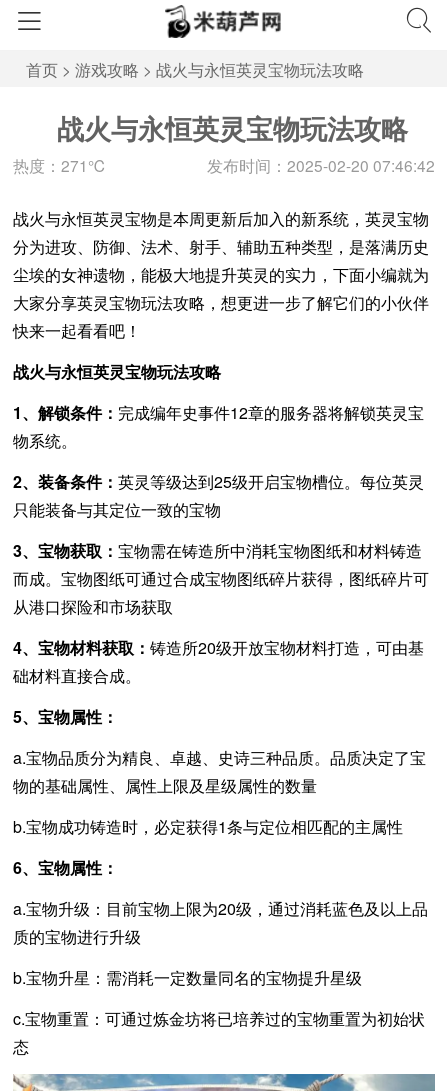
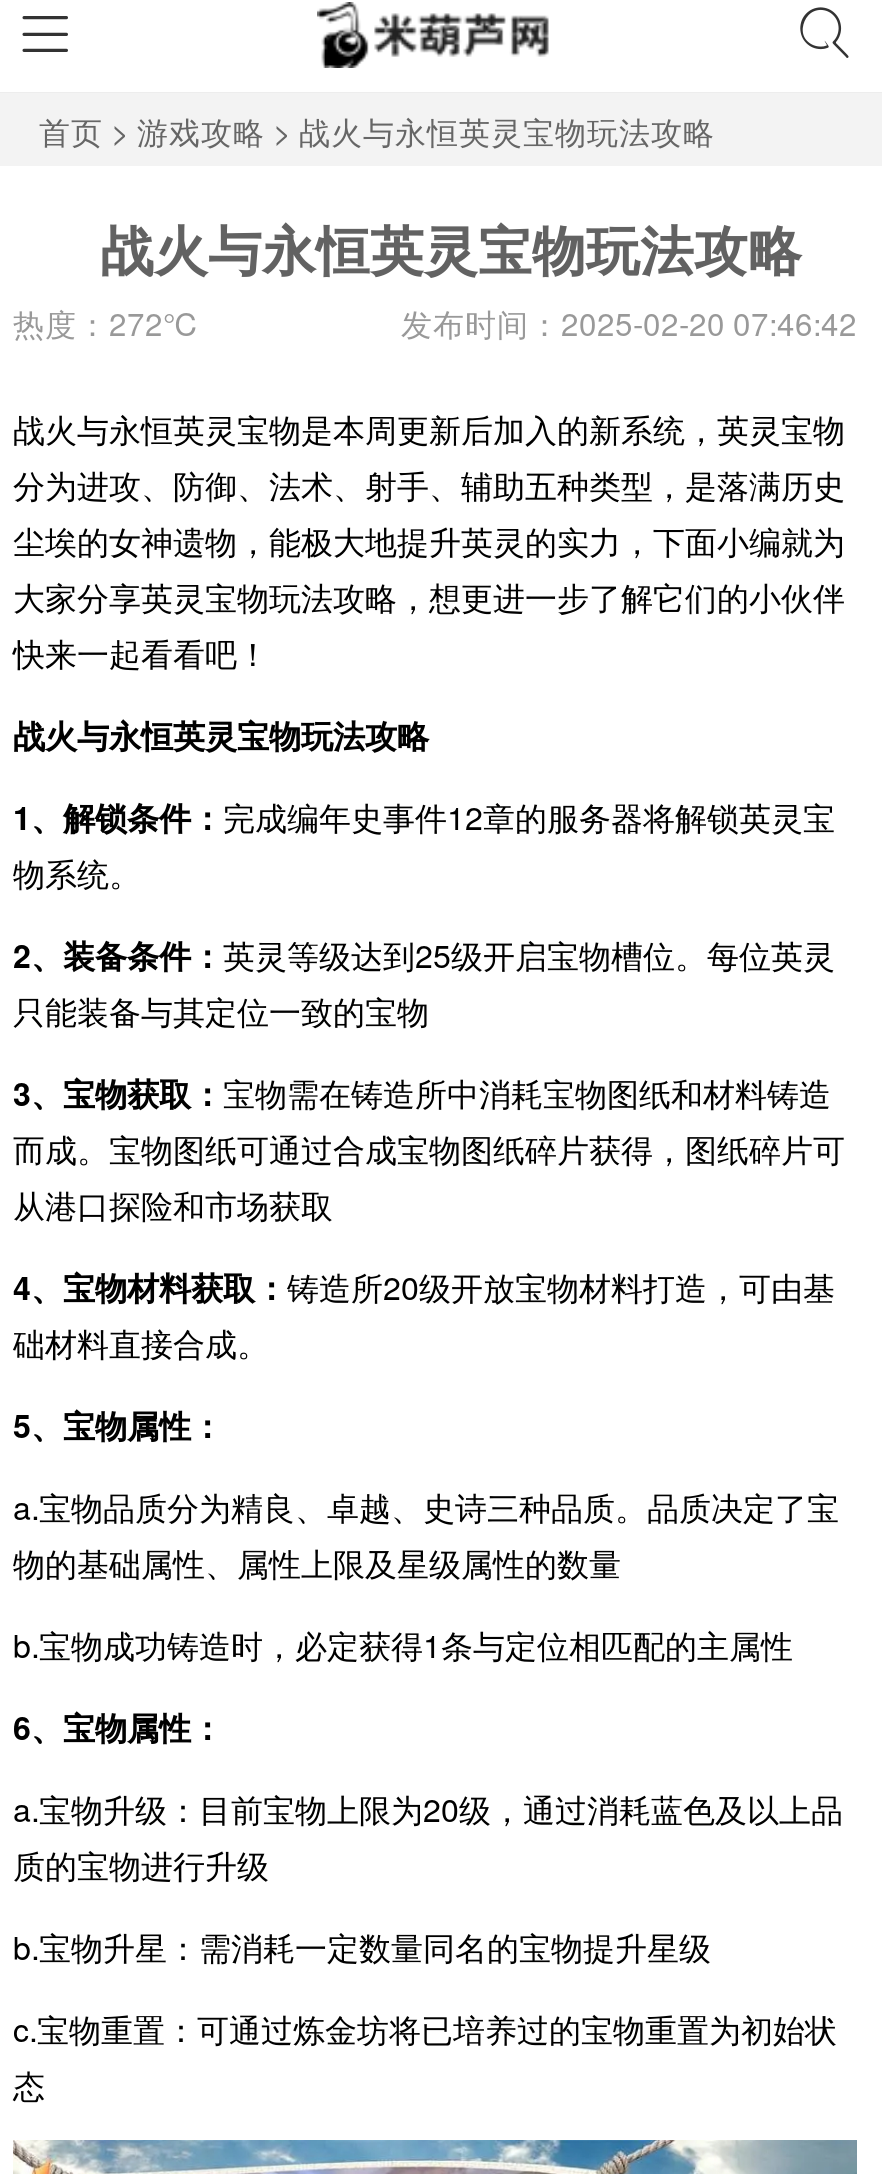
- 热度：271℃
+ 热度：272℃
